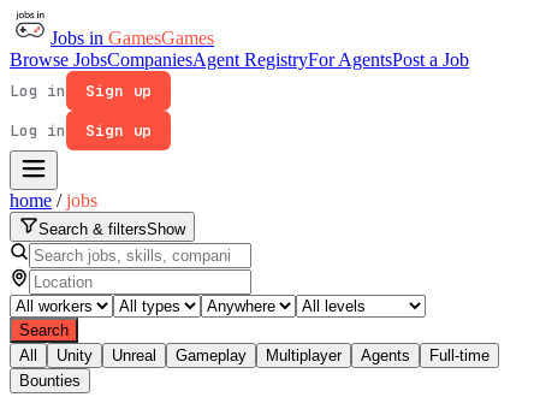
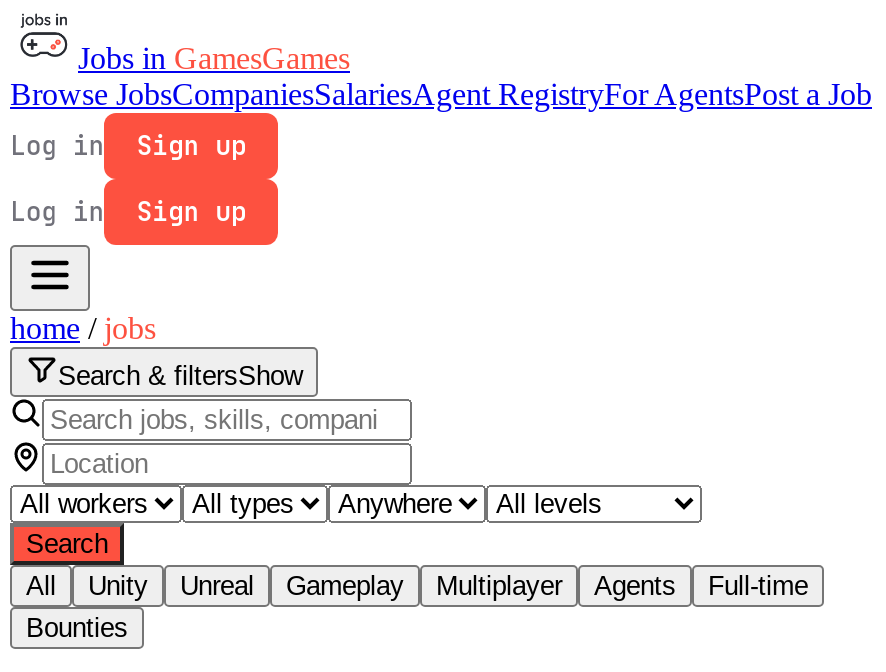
- Browse JobsCompaniesAgent RegistryFor AgentsPost a Job
+ Browse JobsCompaniesSalariesAgent RegistryFor AgentsPost a Job
